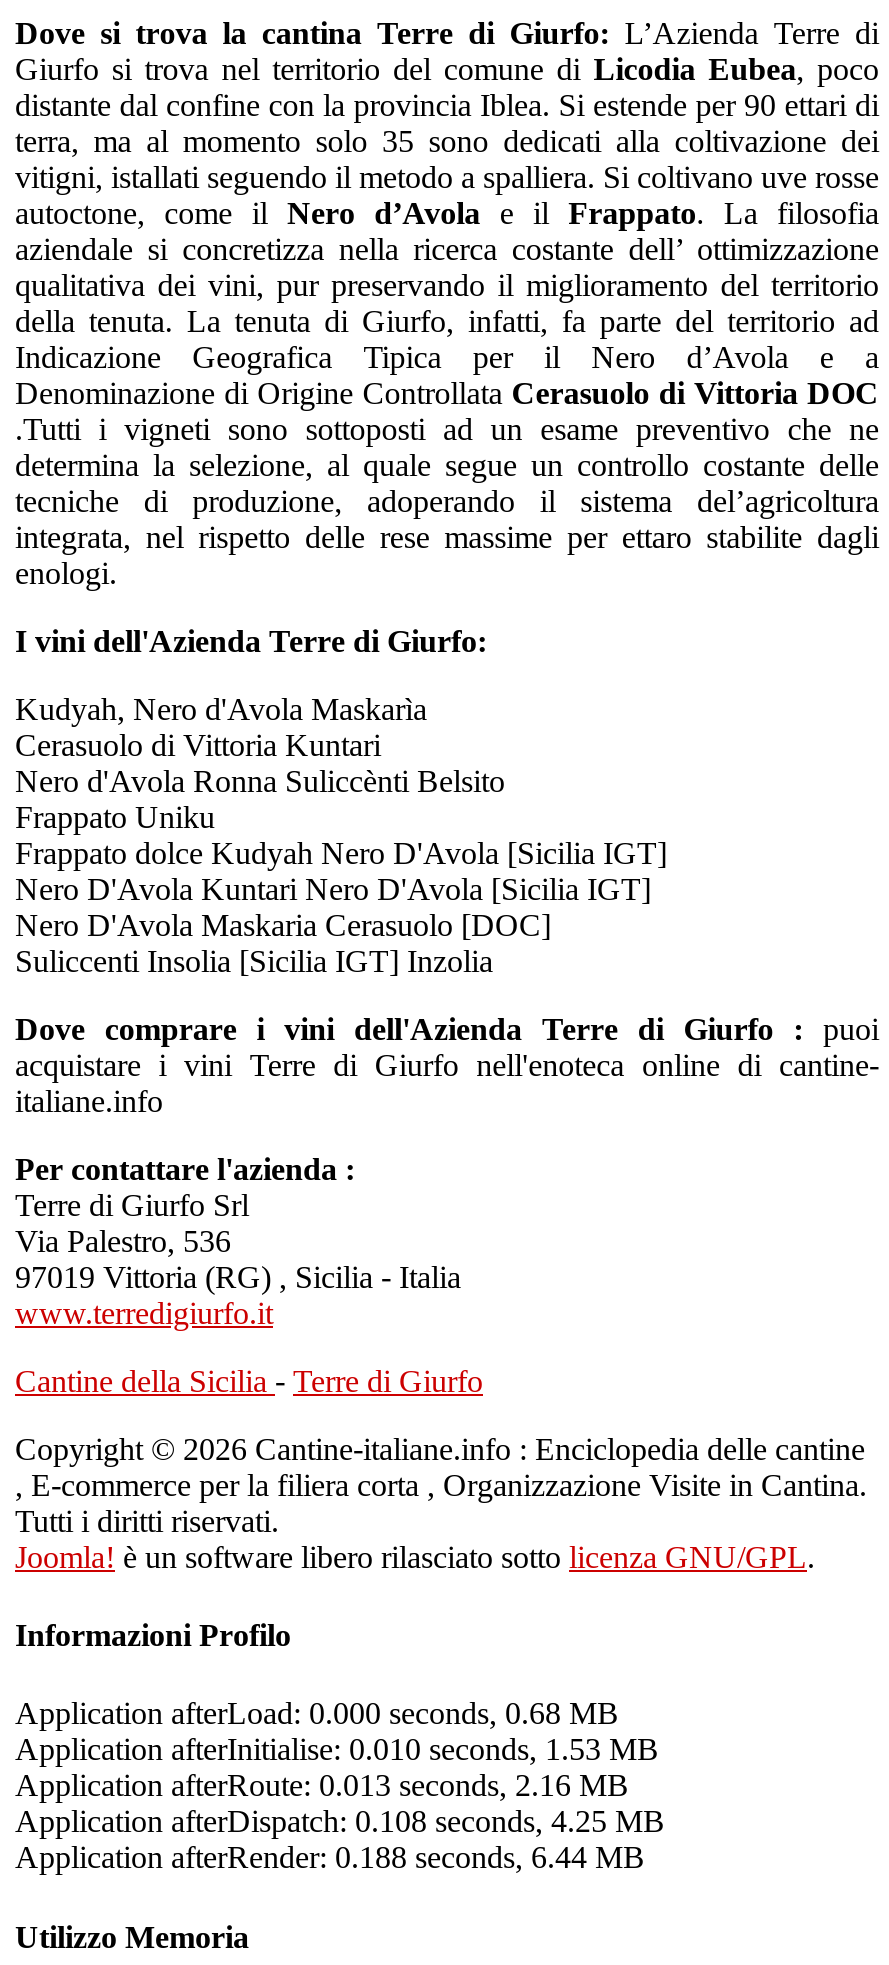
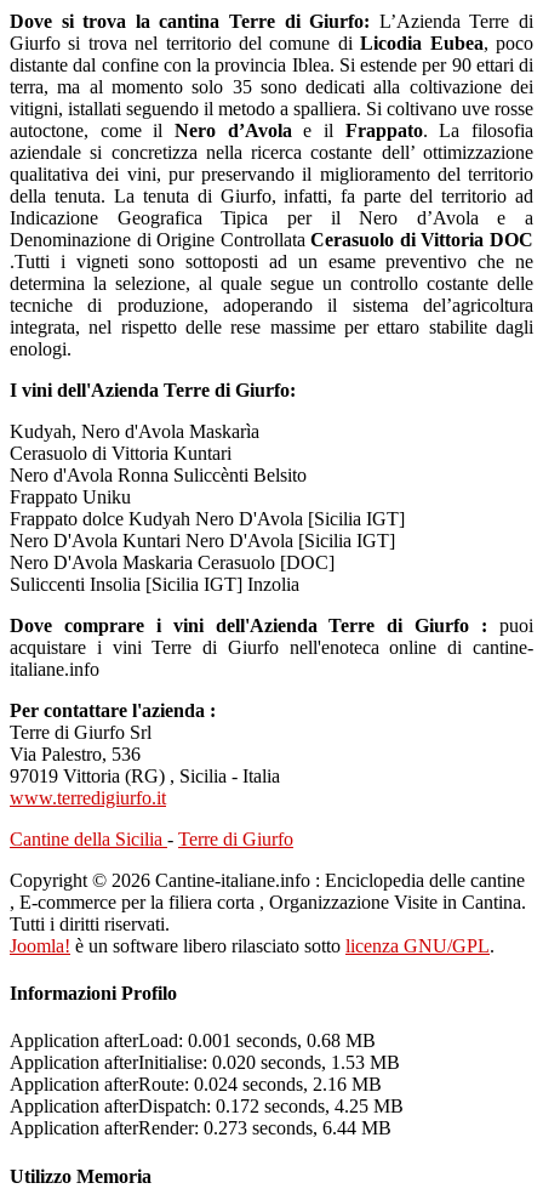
- Application afterLoad: 0.000 seconds, 0.68 MB
+ Application afterLoad: 0.001 seconds, 0.68 MB

- Application afterInitialise: 0.010 seconds, 1.53 MB
+ Application afterInitialise: 0.020 seconds, 1.53 MB

- Application afterRoute: 0.013 seconds, 2.16 MB
+ Application afterRoute: 0.024 seconds, 2.16 MB

- Application afterDispatch: 0.108 seconds, 4.25 MB
+ Application afterDispatch: 0.172 seconds, 4.25 MB

- Application afterRender: 0.188 seconds, 6.44 MB
+ Application afterRender: 0.273 seconds, 6.44 MB
